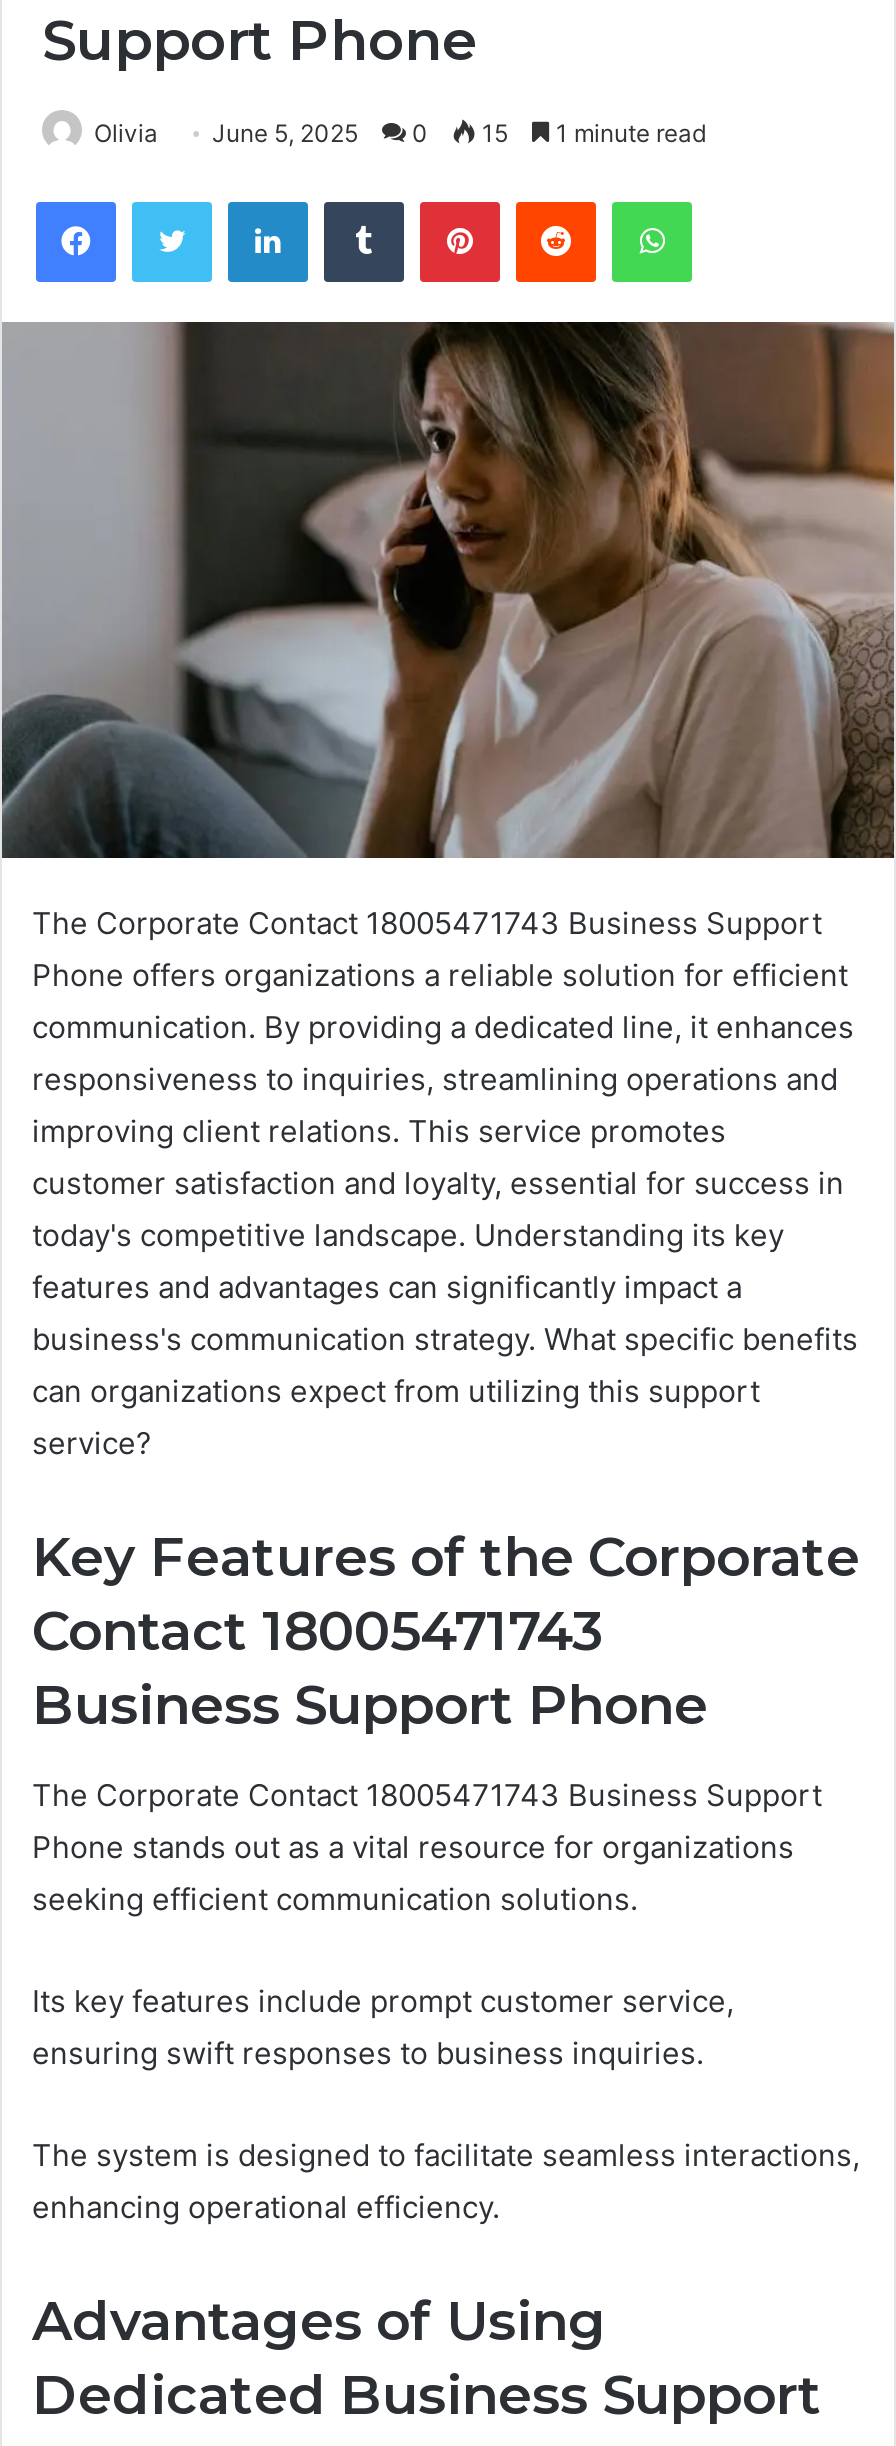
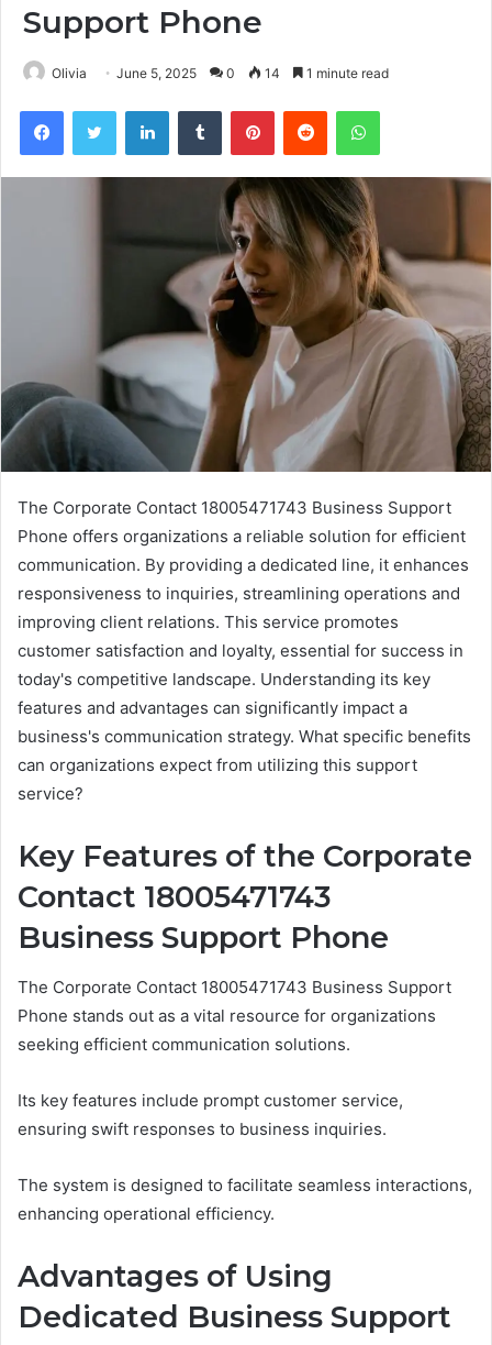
- Olivia June 5, 2025 0 15 1 minute read
+ Olivia June 5, 2025 0 14 1 minute read
